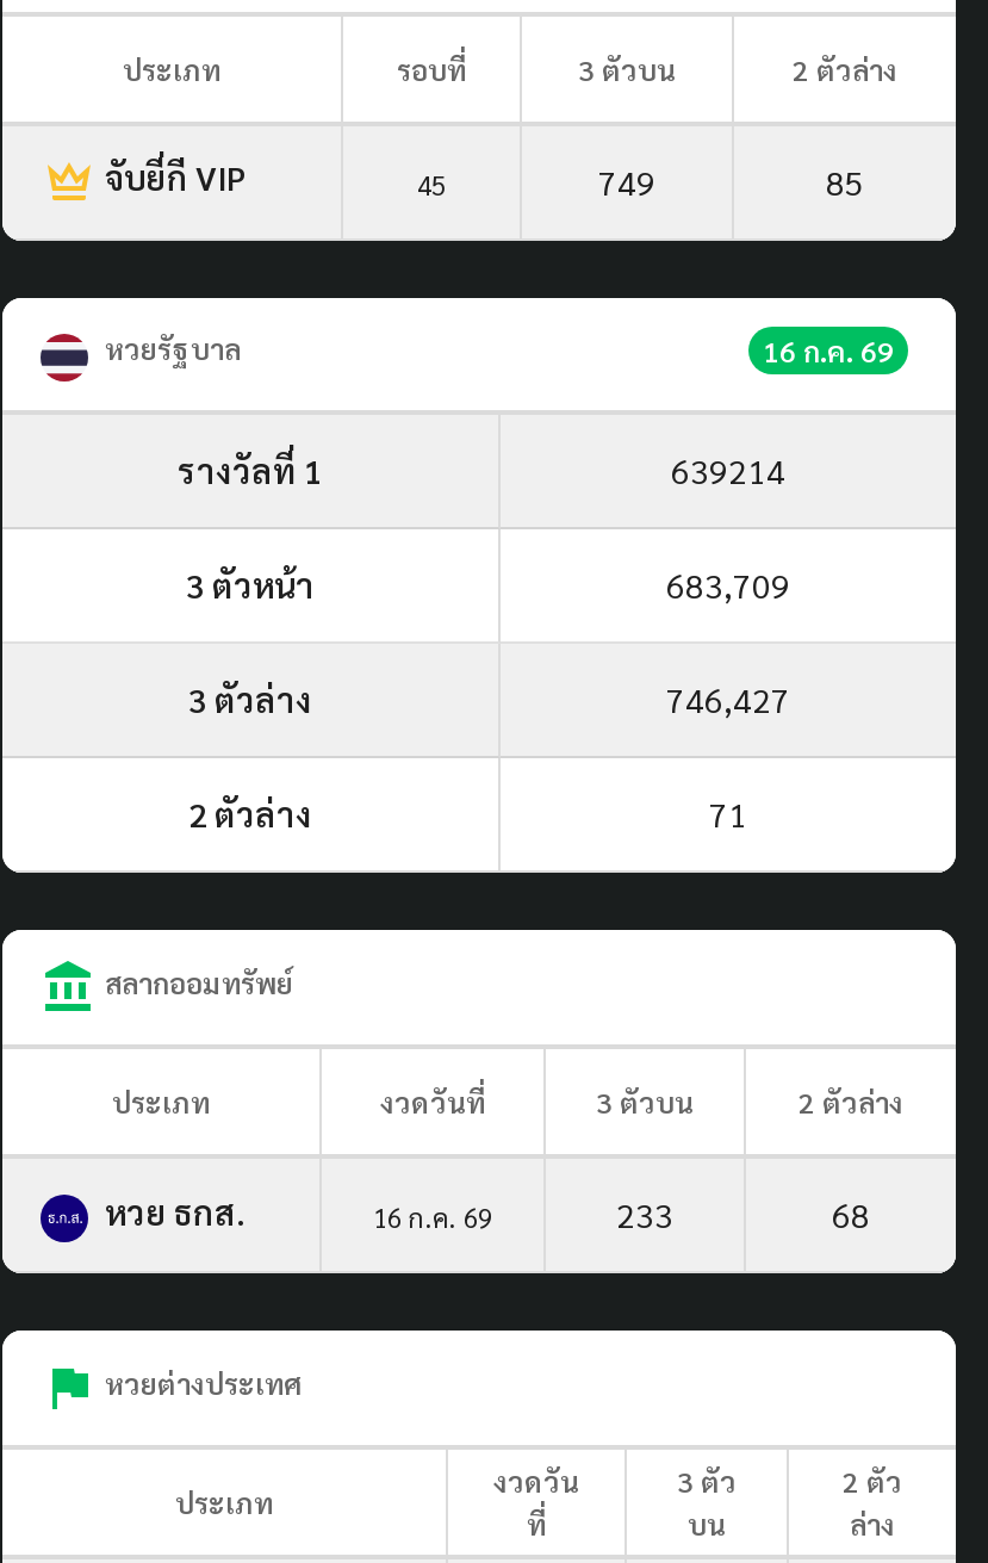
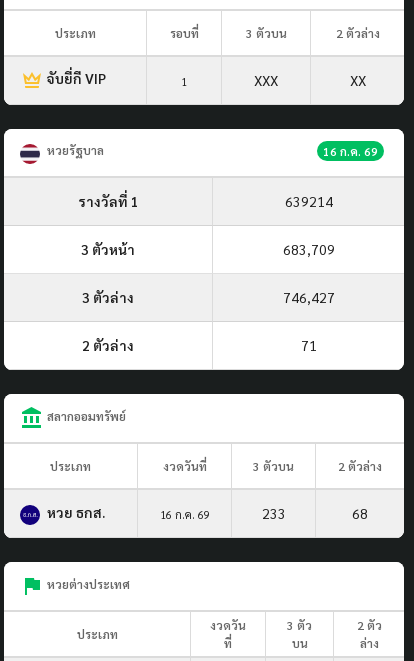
- 45
- 749
- 85
+ 1
+ XXX
+ XX
